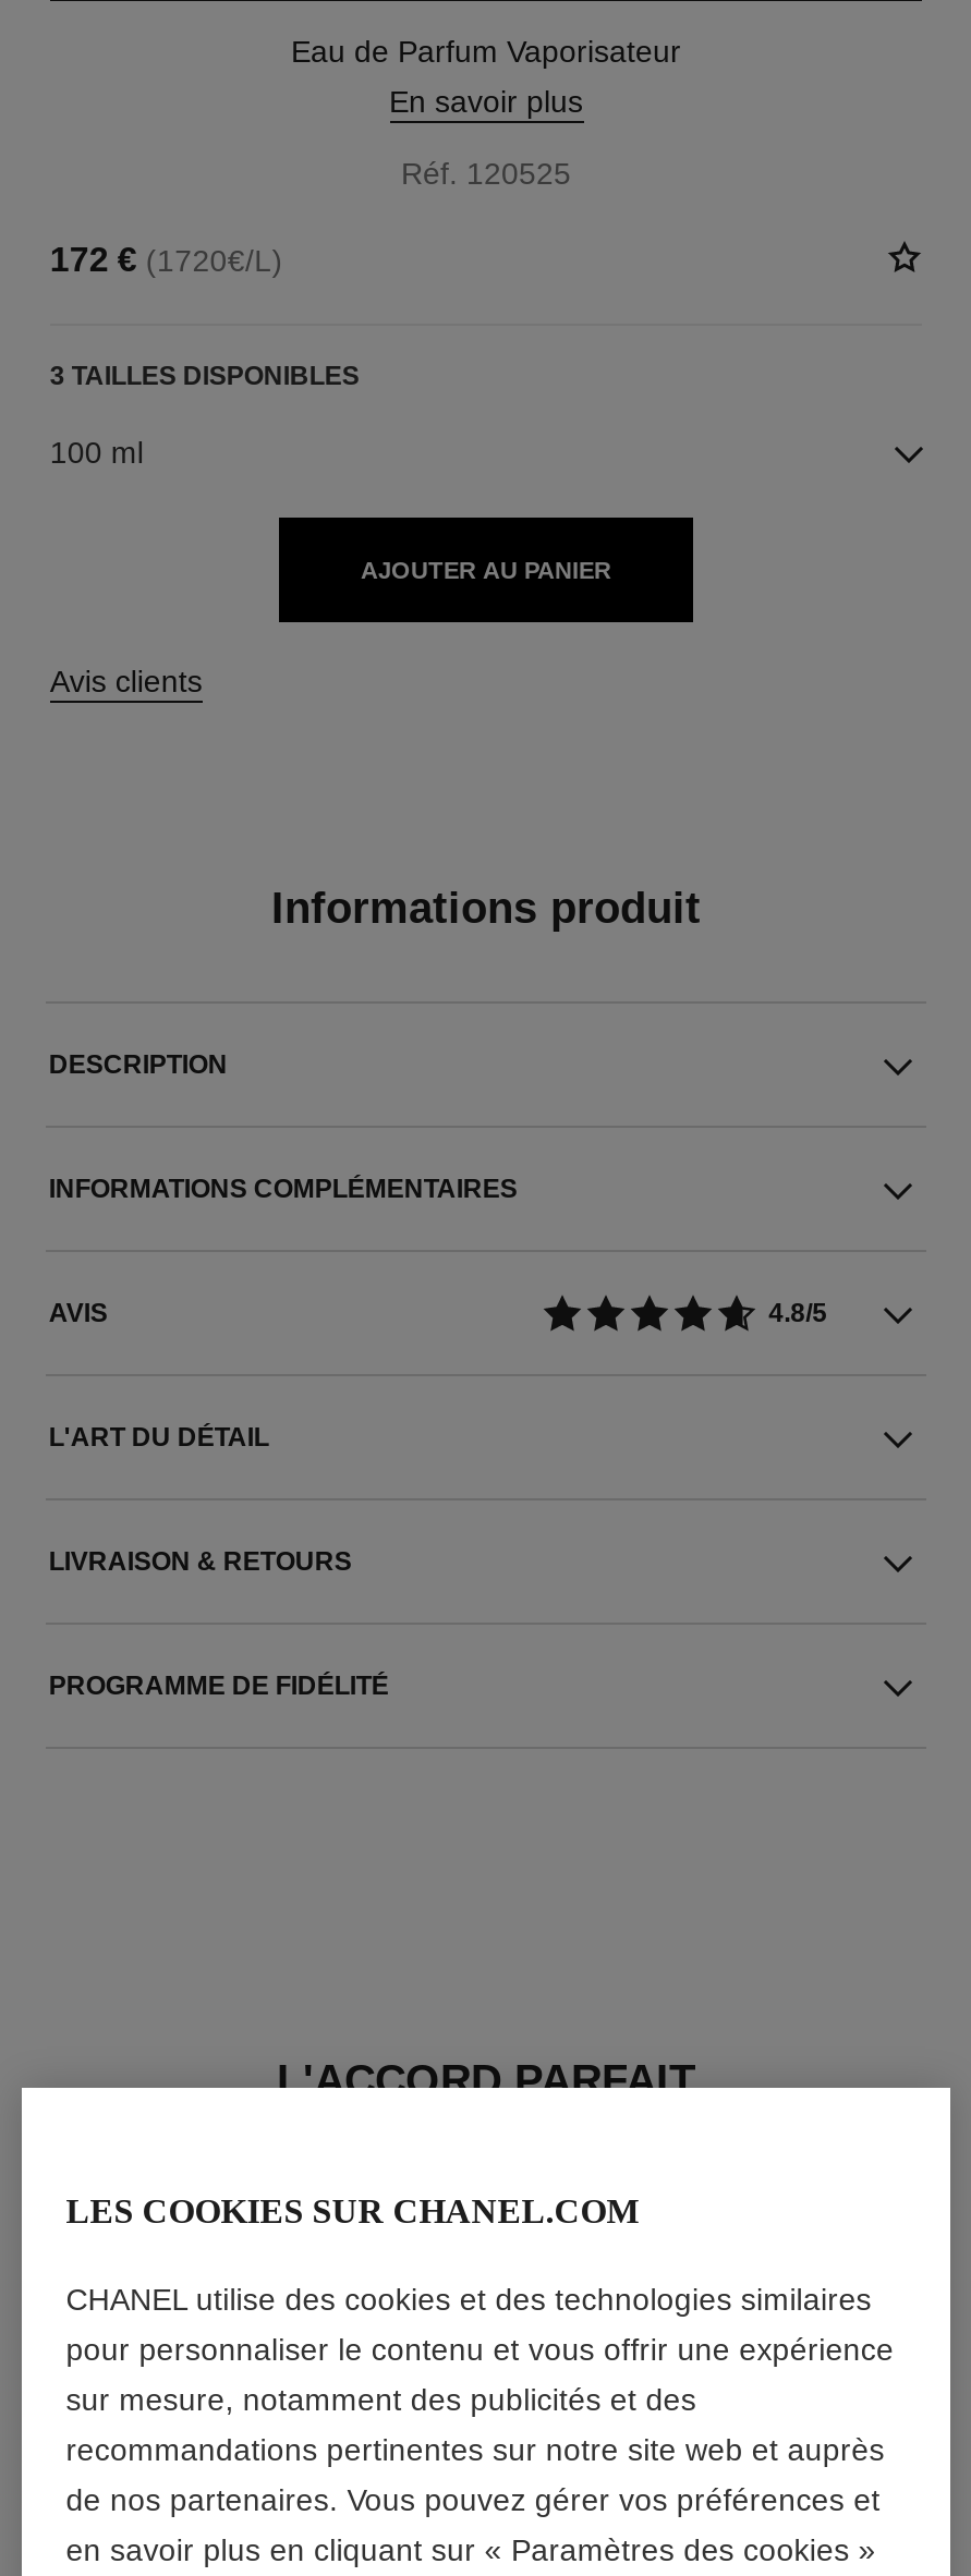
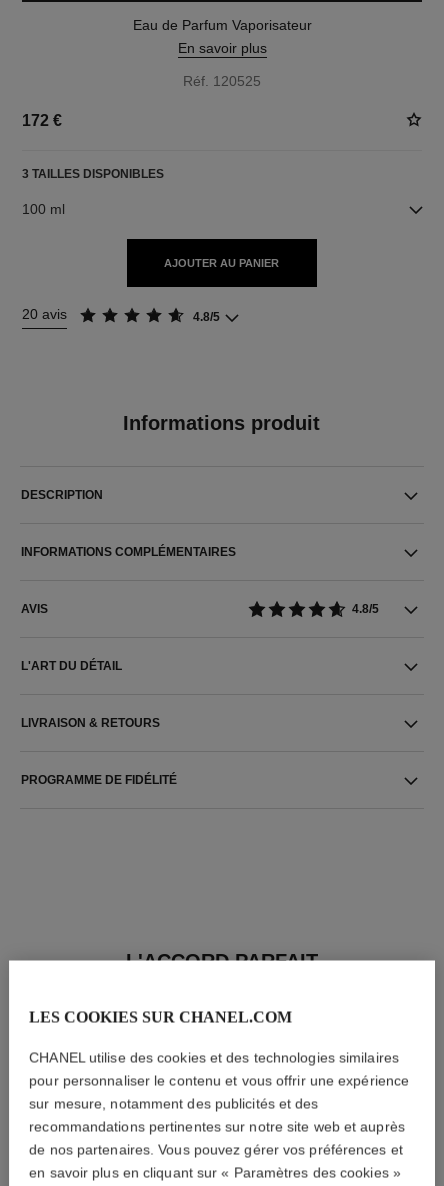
- 172 €(1720€/L)
+ 172 €

- Avis clients
+ 20 avis
+ 4.8/5
